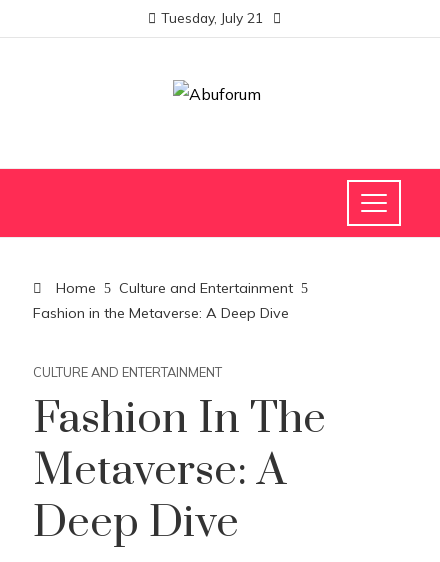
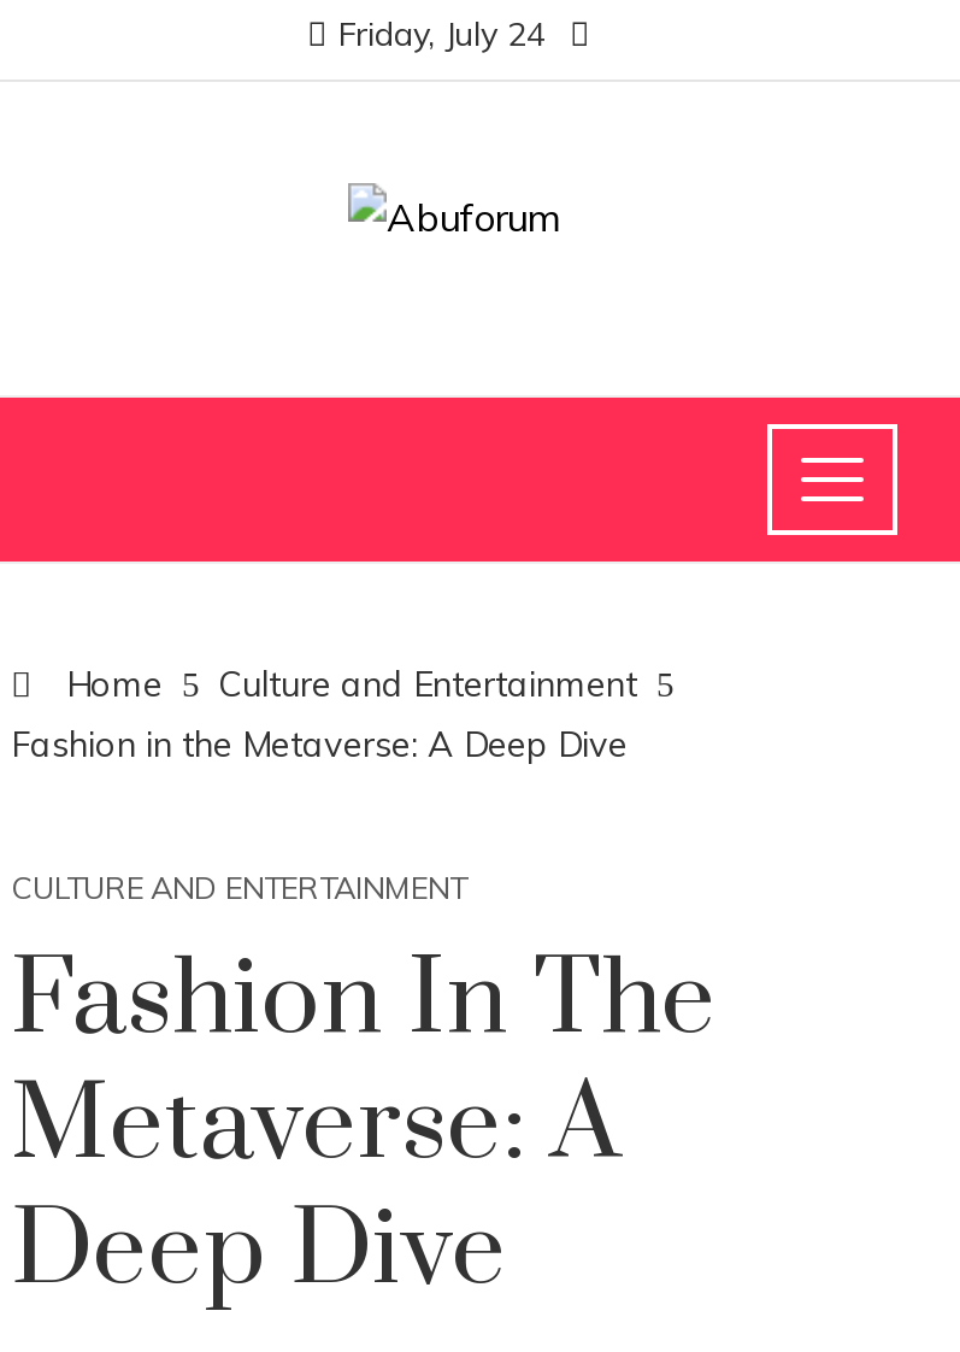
- Tuesday, July 21
+ Friday, July 24
